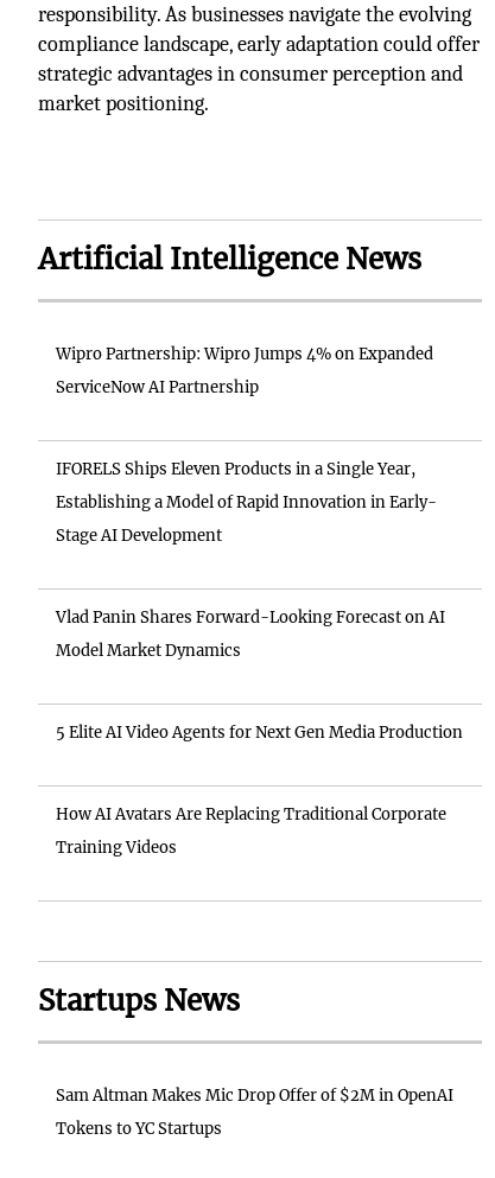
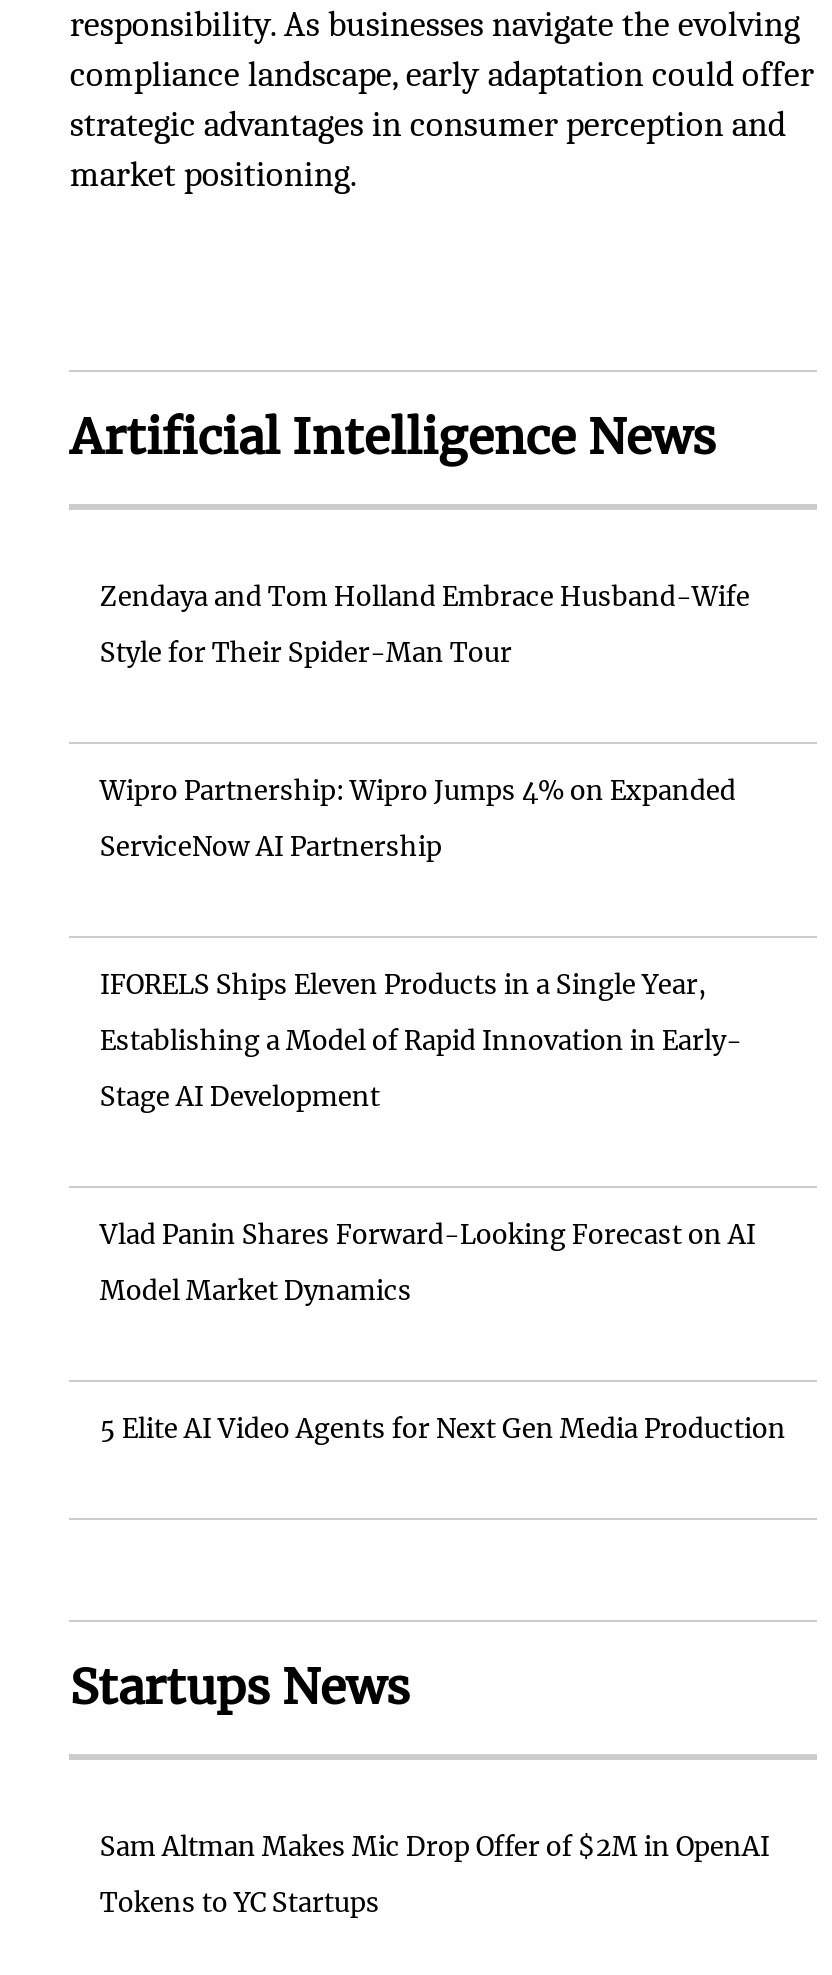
+ Zendaya and Tom Holland Embrace Husband-Wife
+ Style for Their Spider-Man Tour

moved down: Wipro Partnership: Wipro Jumps 4% on Expanded | ServiceNow AI Partnership | IFORELS Ships Eleven Products in a Single Year, | Establishing a Model of Rapid Innovation in Early- | Stage AI Development | Vlad Panin Shares Forward-Looking Forecast on AI | Model Market Dynamics | 5 Elite AI Video Agents for Next Gen Media Production

- How AI Avatars Are Replacing Traditional Corporate
- Training Videos
